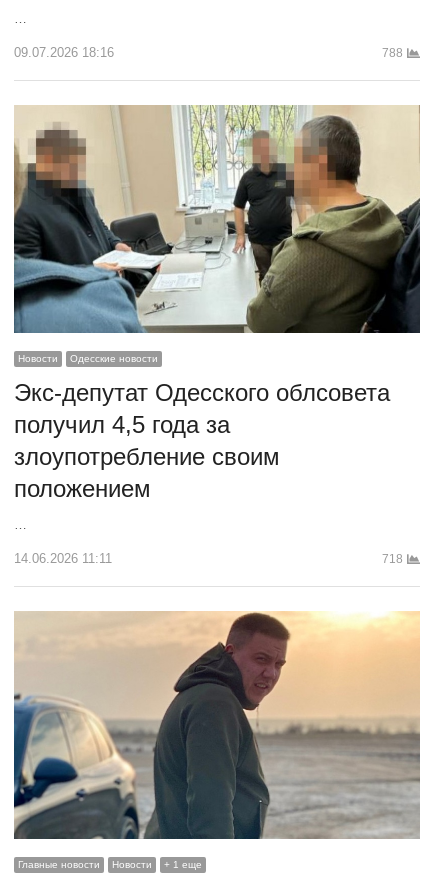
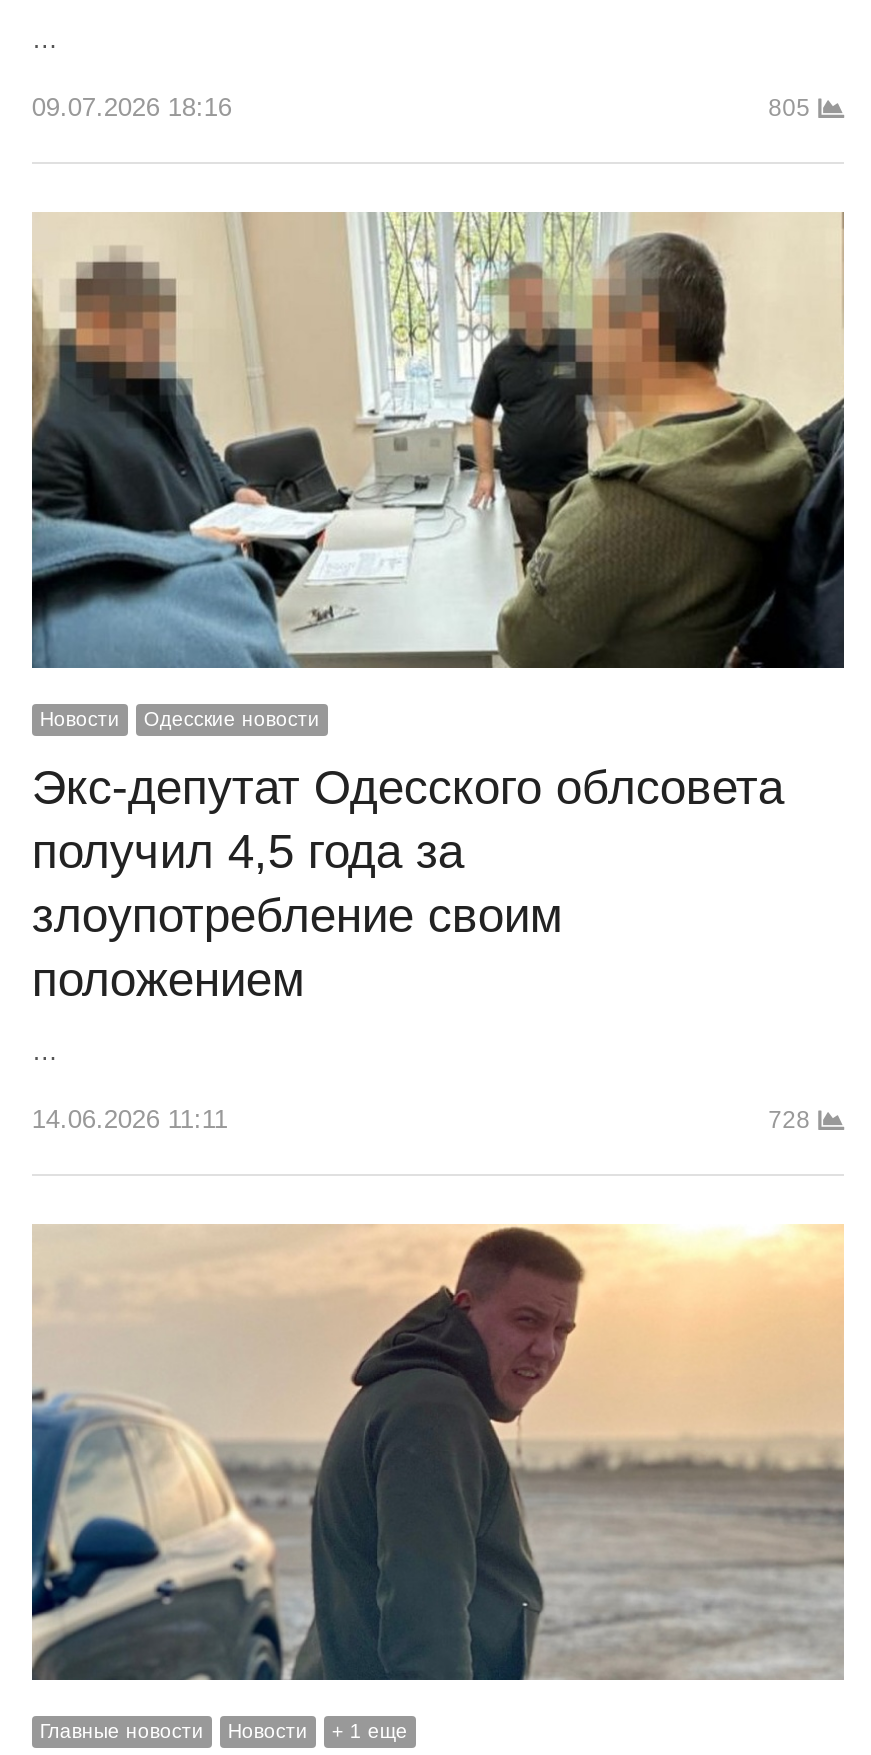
- 788
+ 805

- 718
+ 728
